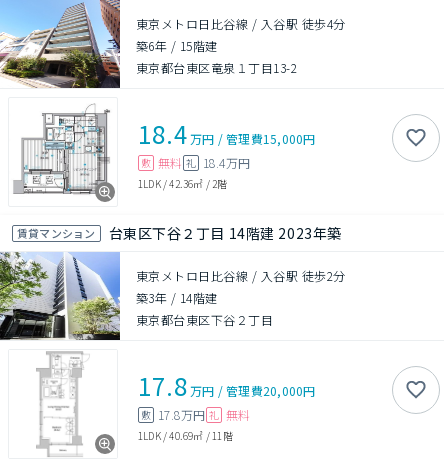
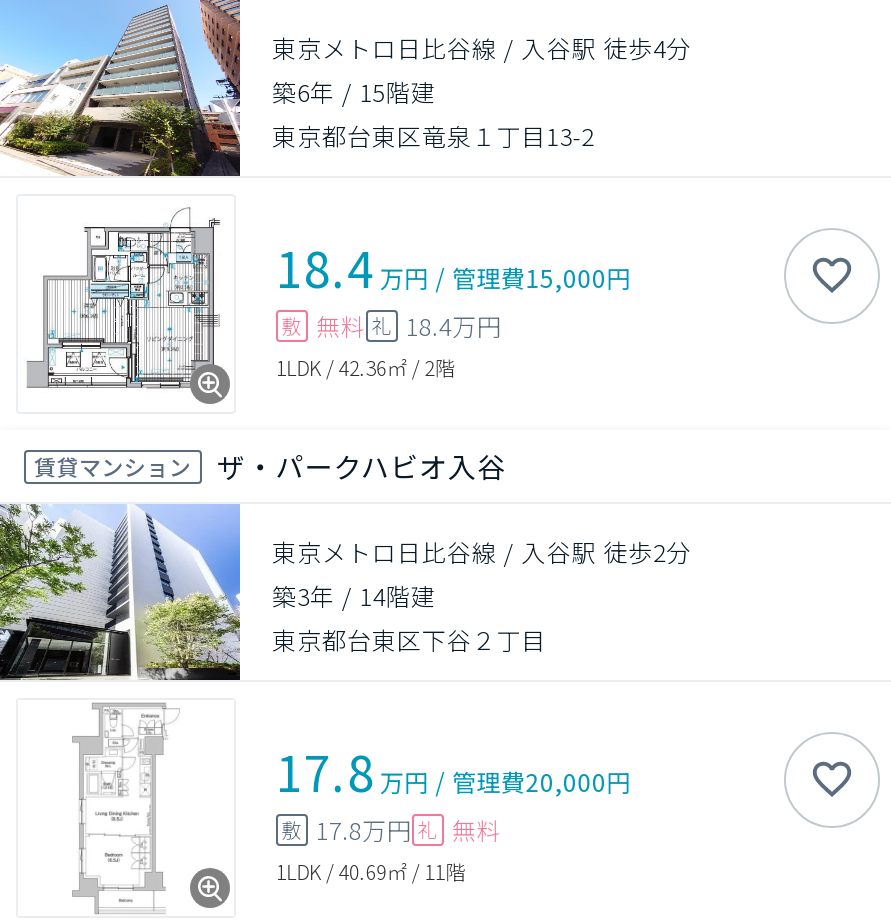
- 台東区下谷２丁目 14階建 2023年築
+ ザ・パークハビオ入谷
